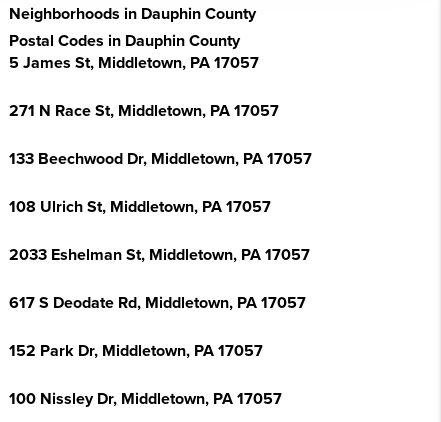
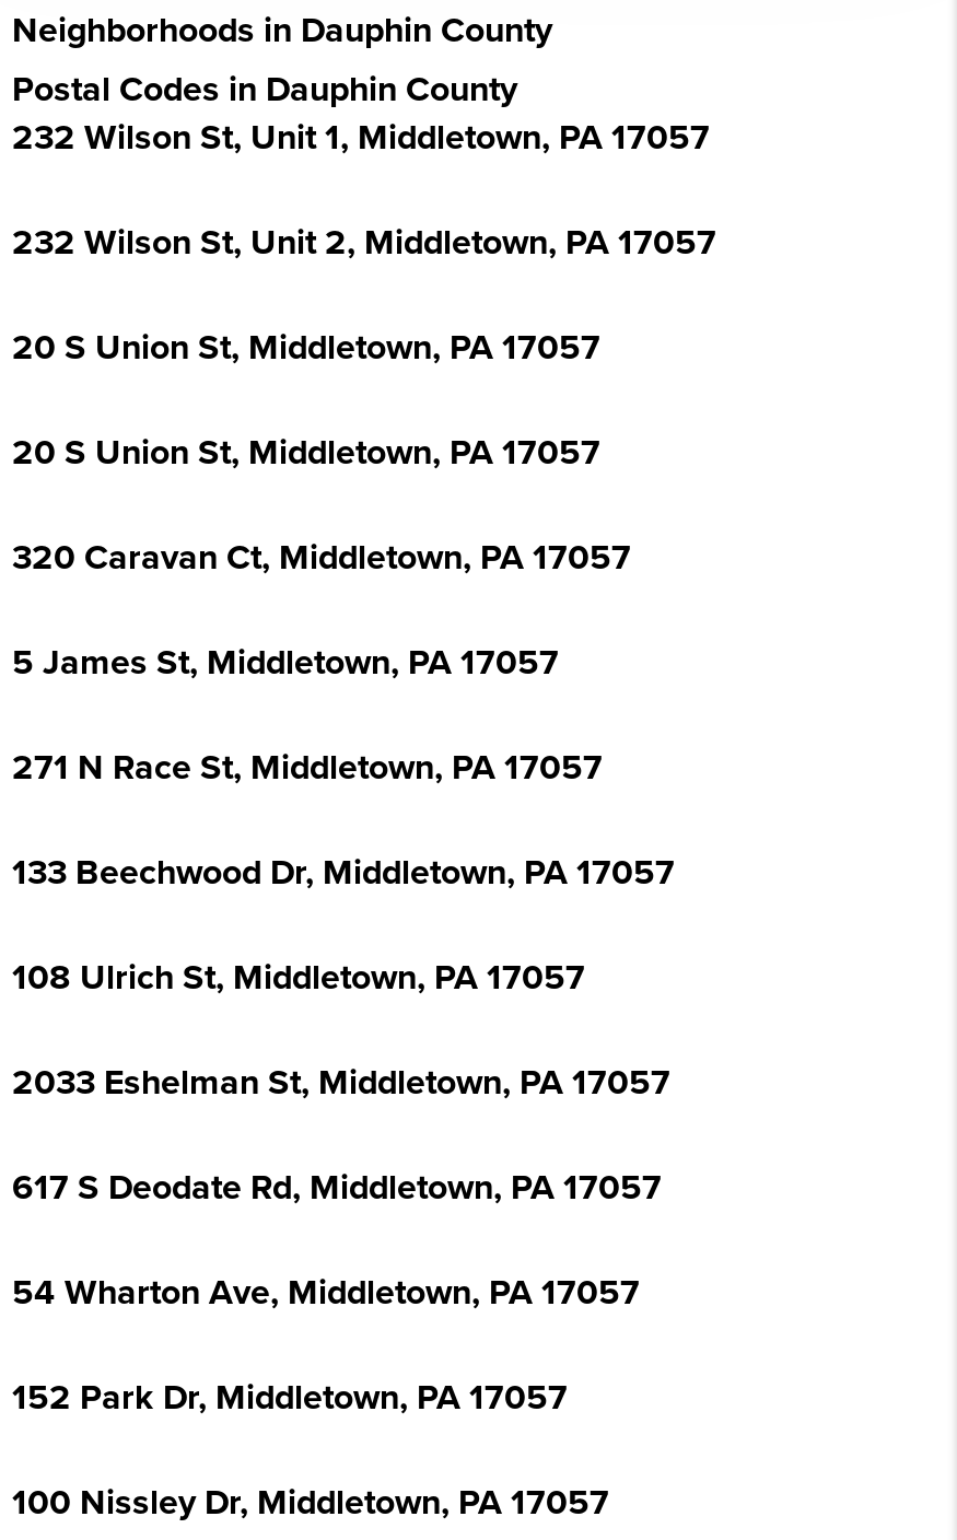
+ 232 Wilson St, Unit 1, Middletown, PA 17057
+ 232 Wilson St, Unit 2, Middletown, PA 17057
+ 20 S Union St, Middletown, PA 17057
+ 20 S Union St, Middletown, PA 17057
+ 320 Caravan Ct, Middletown, PA 17057

+ 54 Wharton Ave, Middletown, PA 17057
